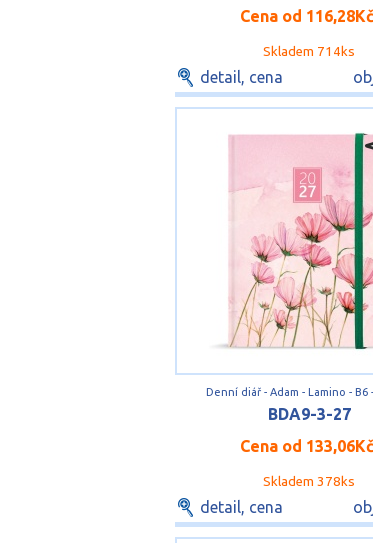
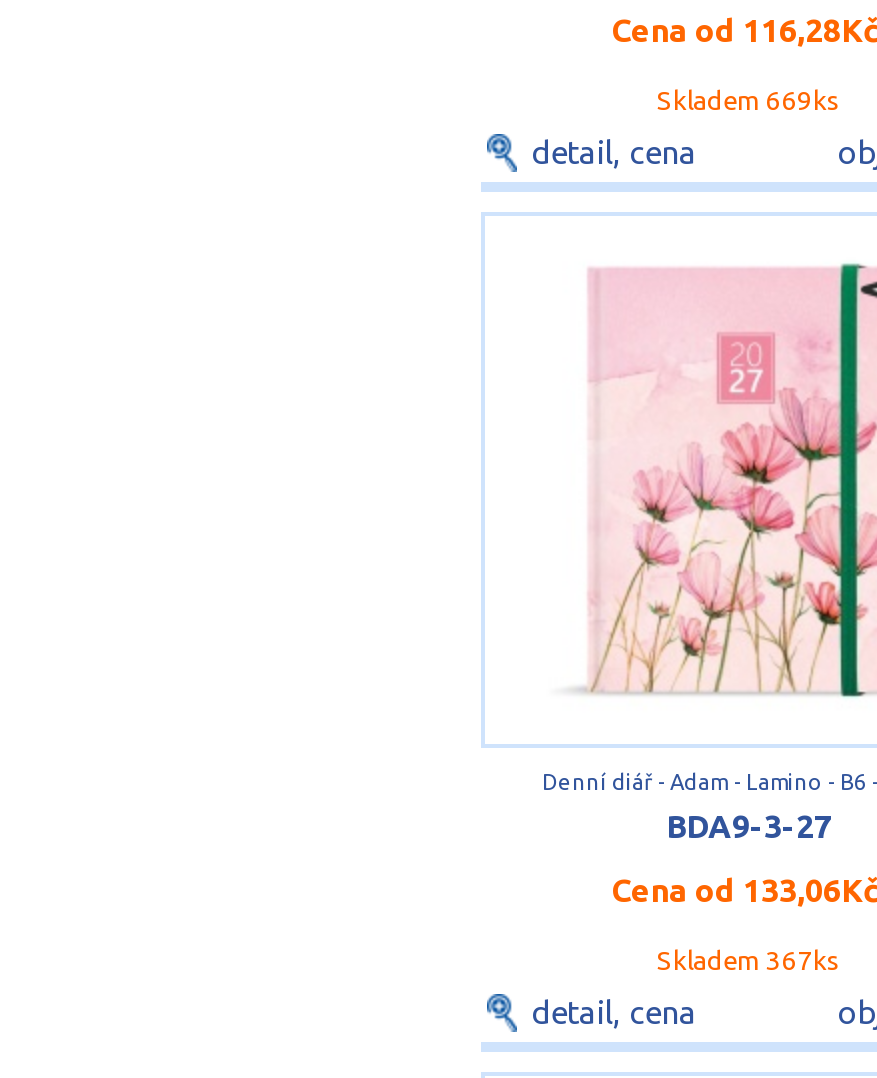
- Skladem 714ks
+ Skladem 669ks

- Skladem 378ks
+ Skladem 367ks
